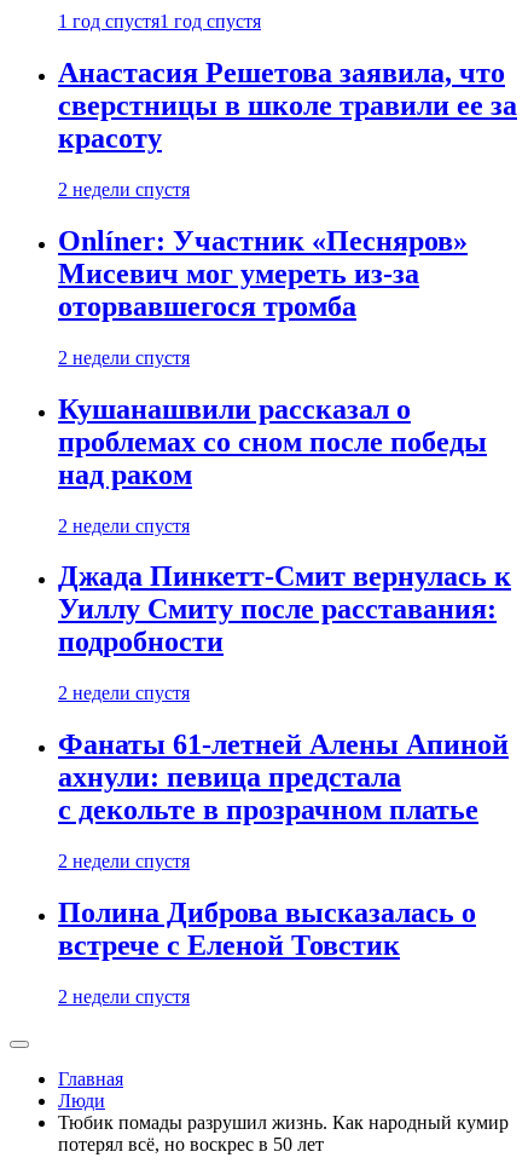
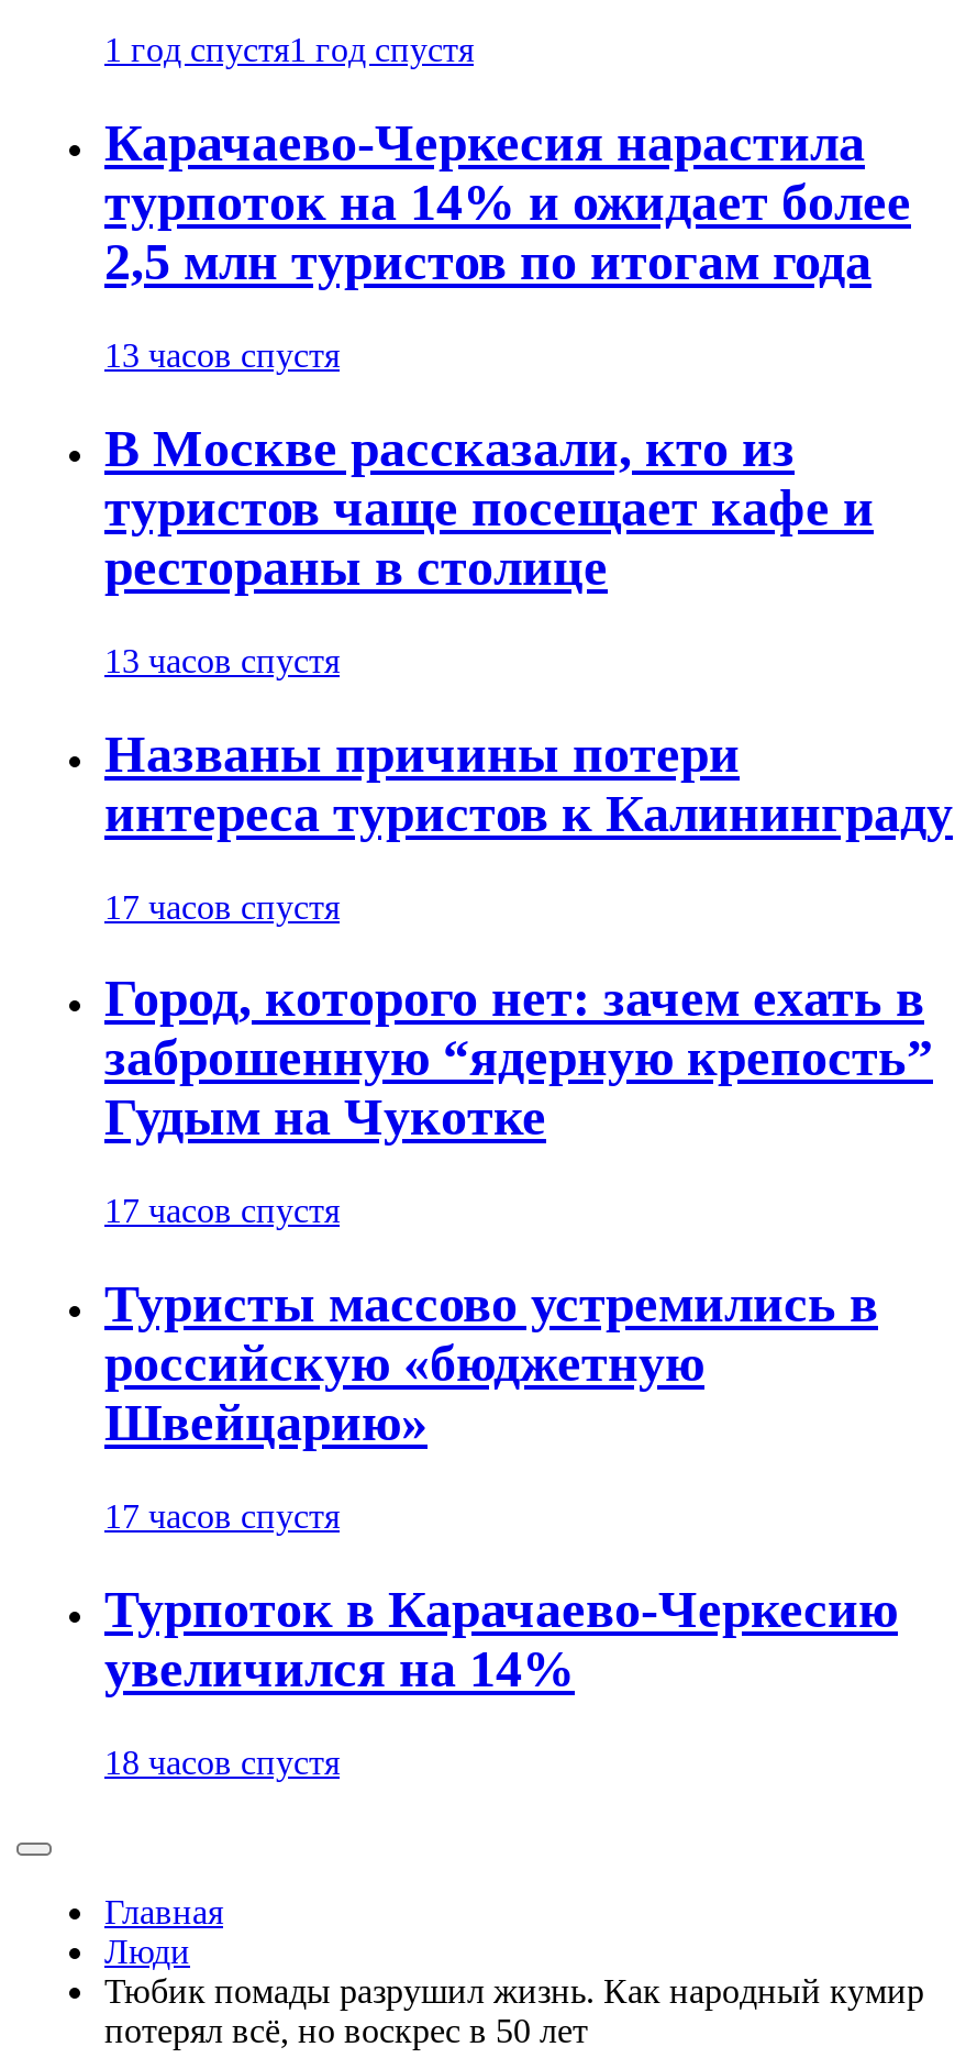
- Анастасия Решетова заявила, что
- сверстницы в школе травили ее за
- красоту
+ Карачаево-Черкесия нарастила
+ турпоток на 14% и ожидает более
+ 2,5 млн туристов по итогам года

- 2 недели спустя
+ 13 часов спустя

- Onlíner: Участник «Песняров»
- Мисевич мог умереть из-за
- оторвавшегося тромба
+ В Москве рассказали, кто из
+ туристов чаще посещает кафе и
+ рестораны в столице

- 2 недели спустя
+ 13 часов спустя

- Кушанашвили рассказал о
- проблемах со сном после победы
- над раком
+ Названы причины потери
+ интереса туристов к Калининграду

- 2 недели спустя
+ 17 часов спустя

- Джада Пинкетт‑Смит вернулась к
- Уиллу Смиту после расставания:
- подробности
+ Город, которого нет: зачем ехать в
+ заброшенную “ядерную крепость”
+ Гудым на Чукотке

- 2 недели спустя
+ 17 часов спустя

- Фанаты 61-летней Алены Апиной
- ахнули: певица предстала
- с декольте в прозрачном платье
+ Туристы массово устремились в
+ российскую «бюджетную
+ Швейцарию»

- 2 недели спустя
+ 17 часов спустя

- Полина Диброва высказалась о
- встрече с Еленой Товстик
+ Турпоток в Карачаево-Черкесию
+ увеличился на 14%

- 2 недели спустя
+ 18 часов спустя
